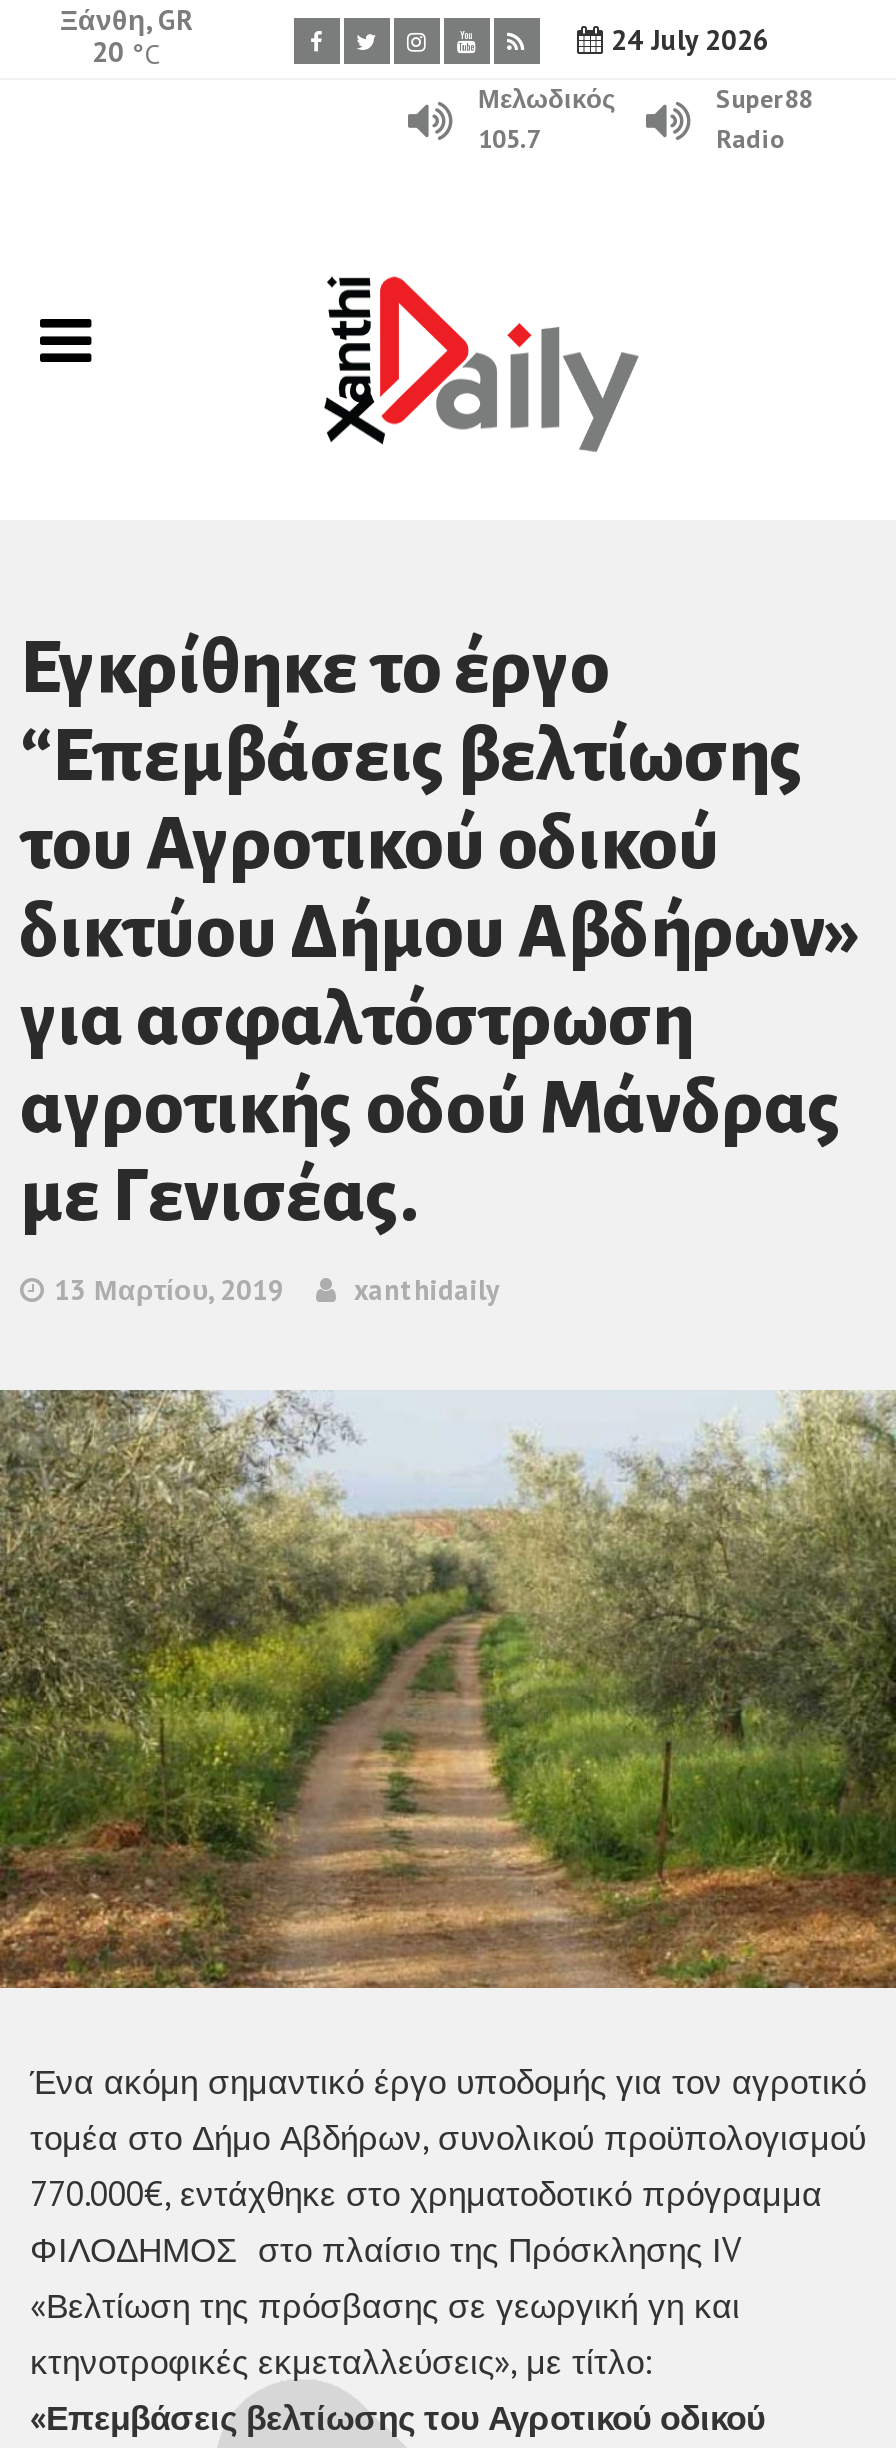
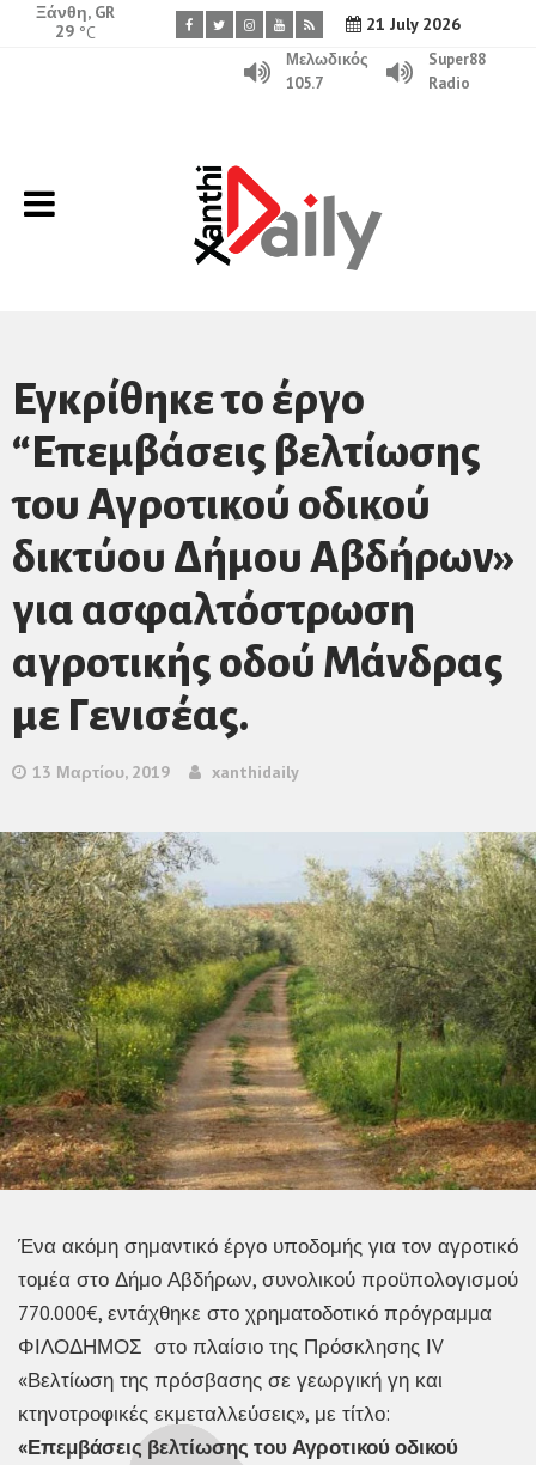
- 24 July 2026
+ 21 July 2026

- 20 °C
+ 29 °C
